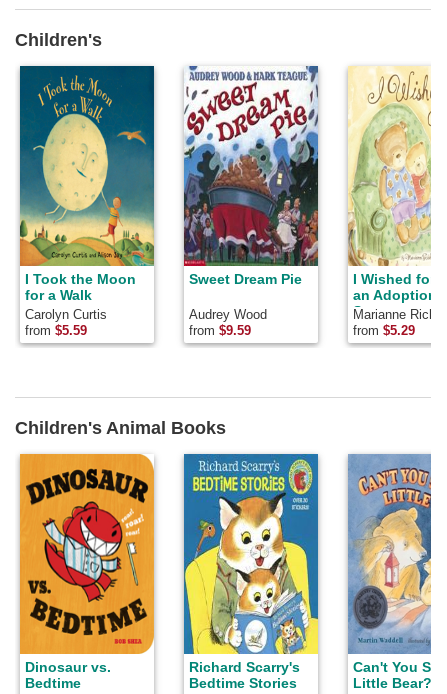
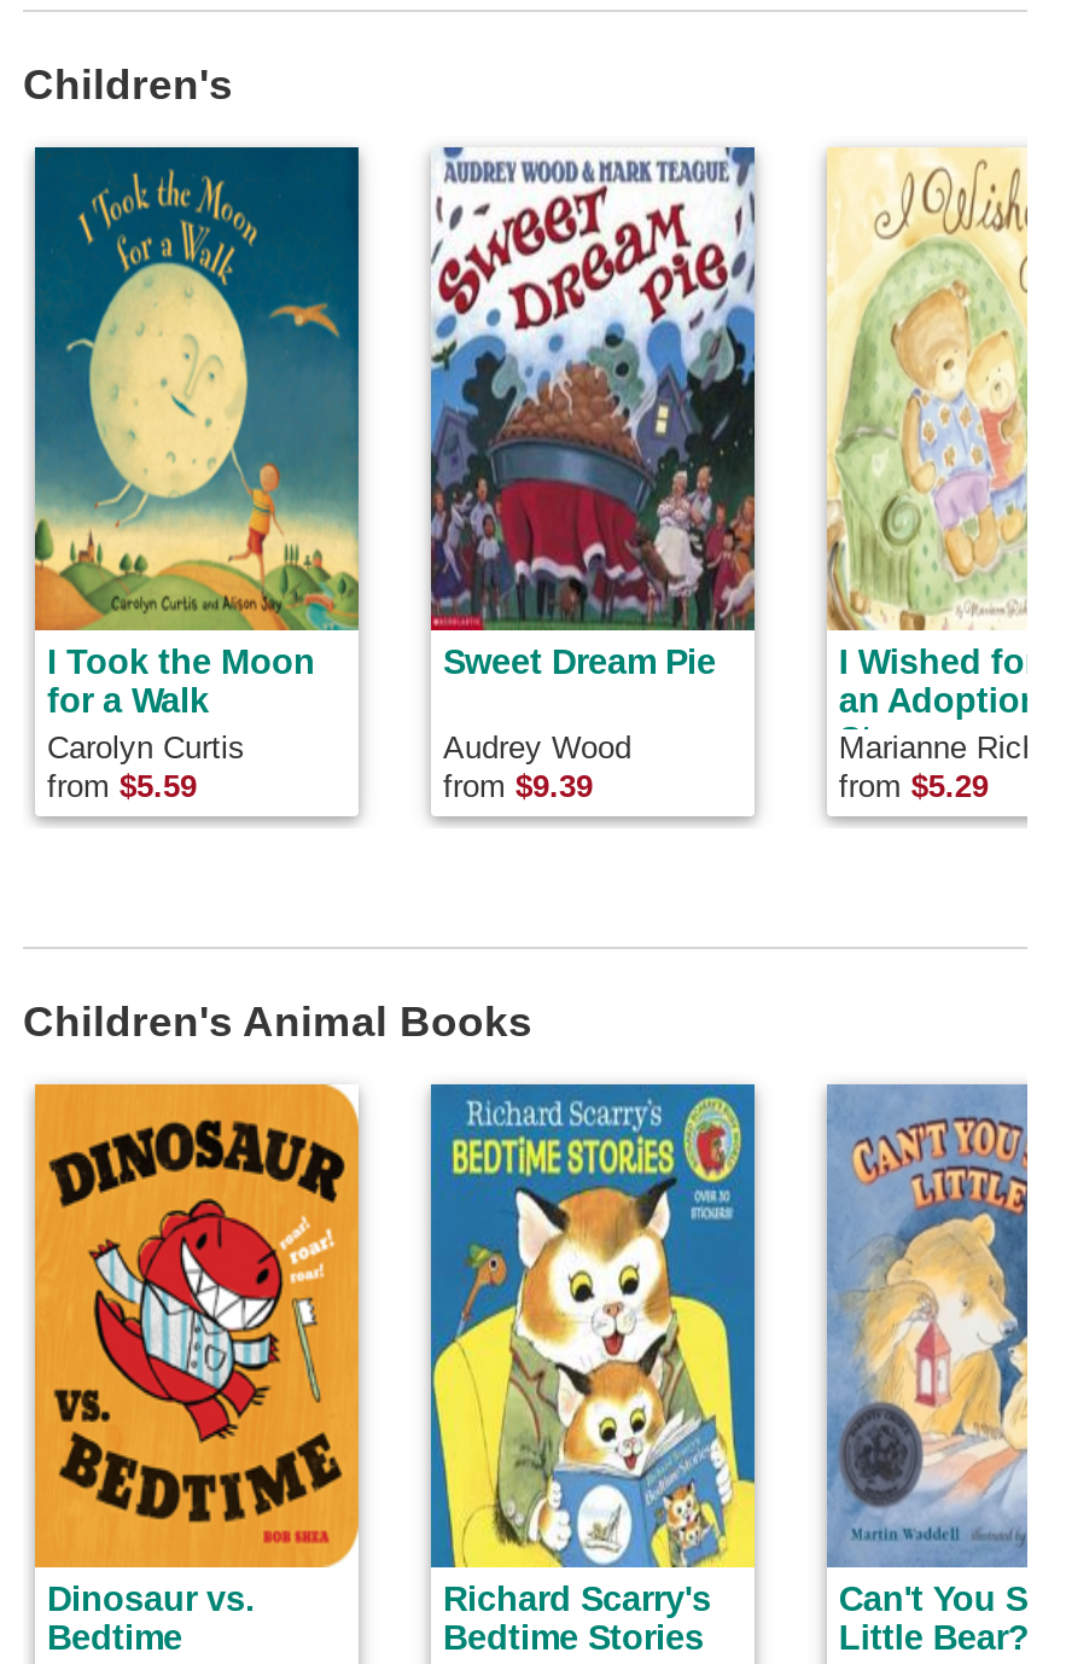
- from $9.59
+ from $9.39
